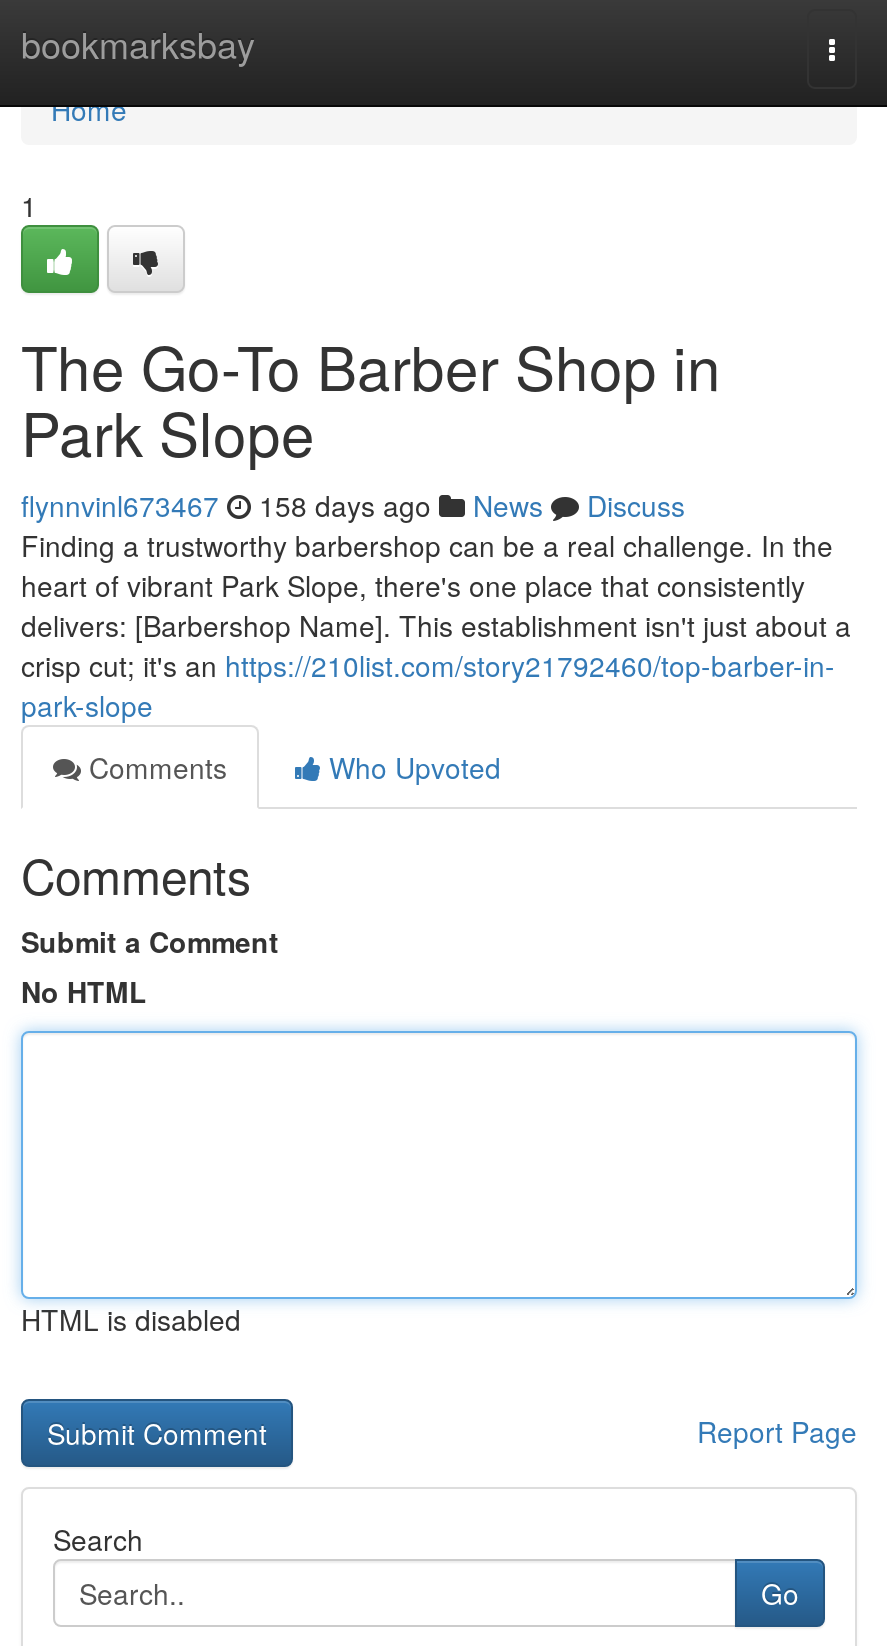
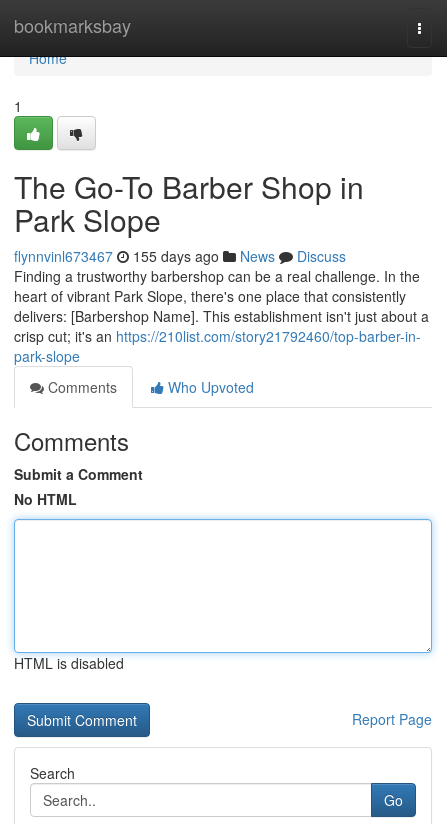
- flynnvinl673467 158 days ago News Discuss
+ flynnvinl673467 155 days ago News Discuss
